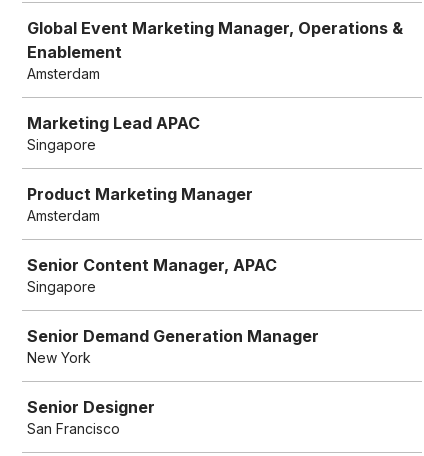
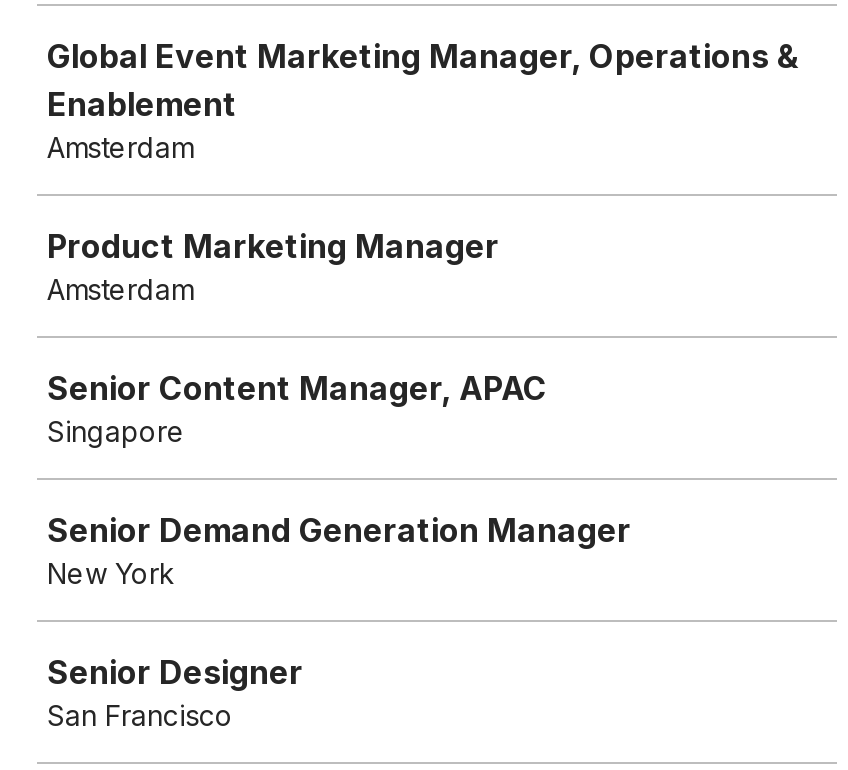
- Marketing Lead APAC
- Singapore
